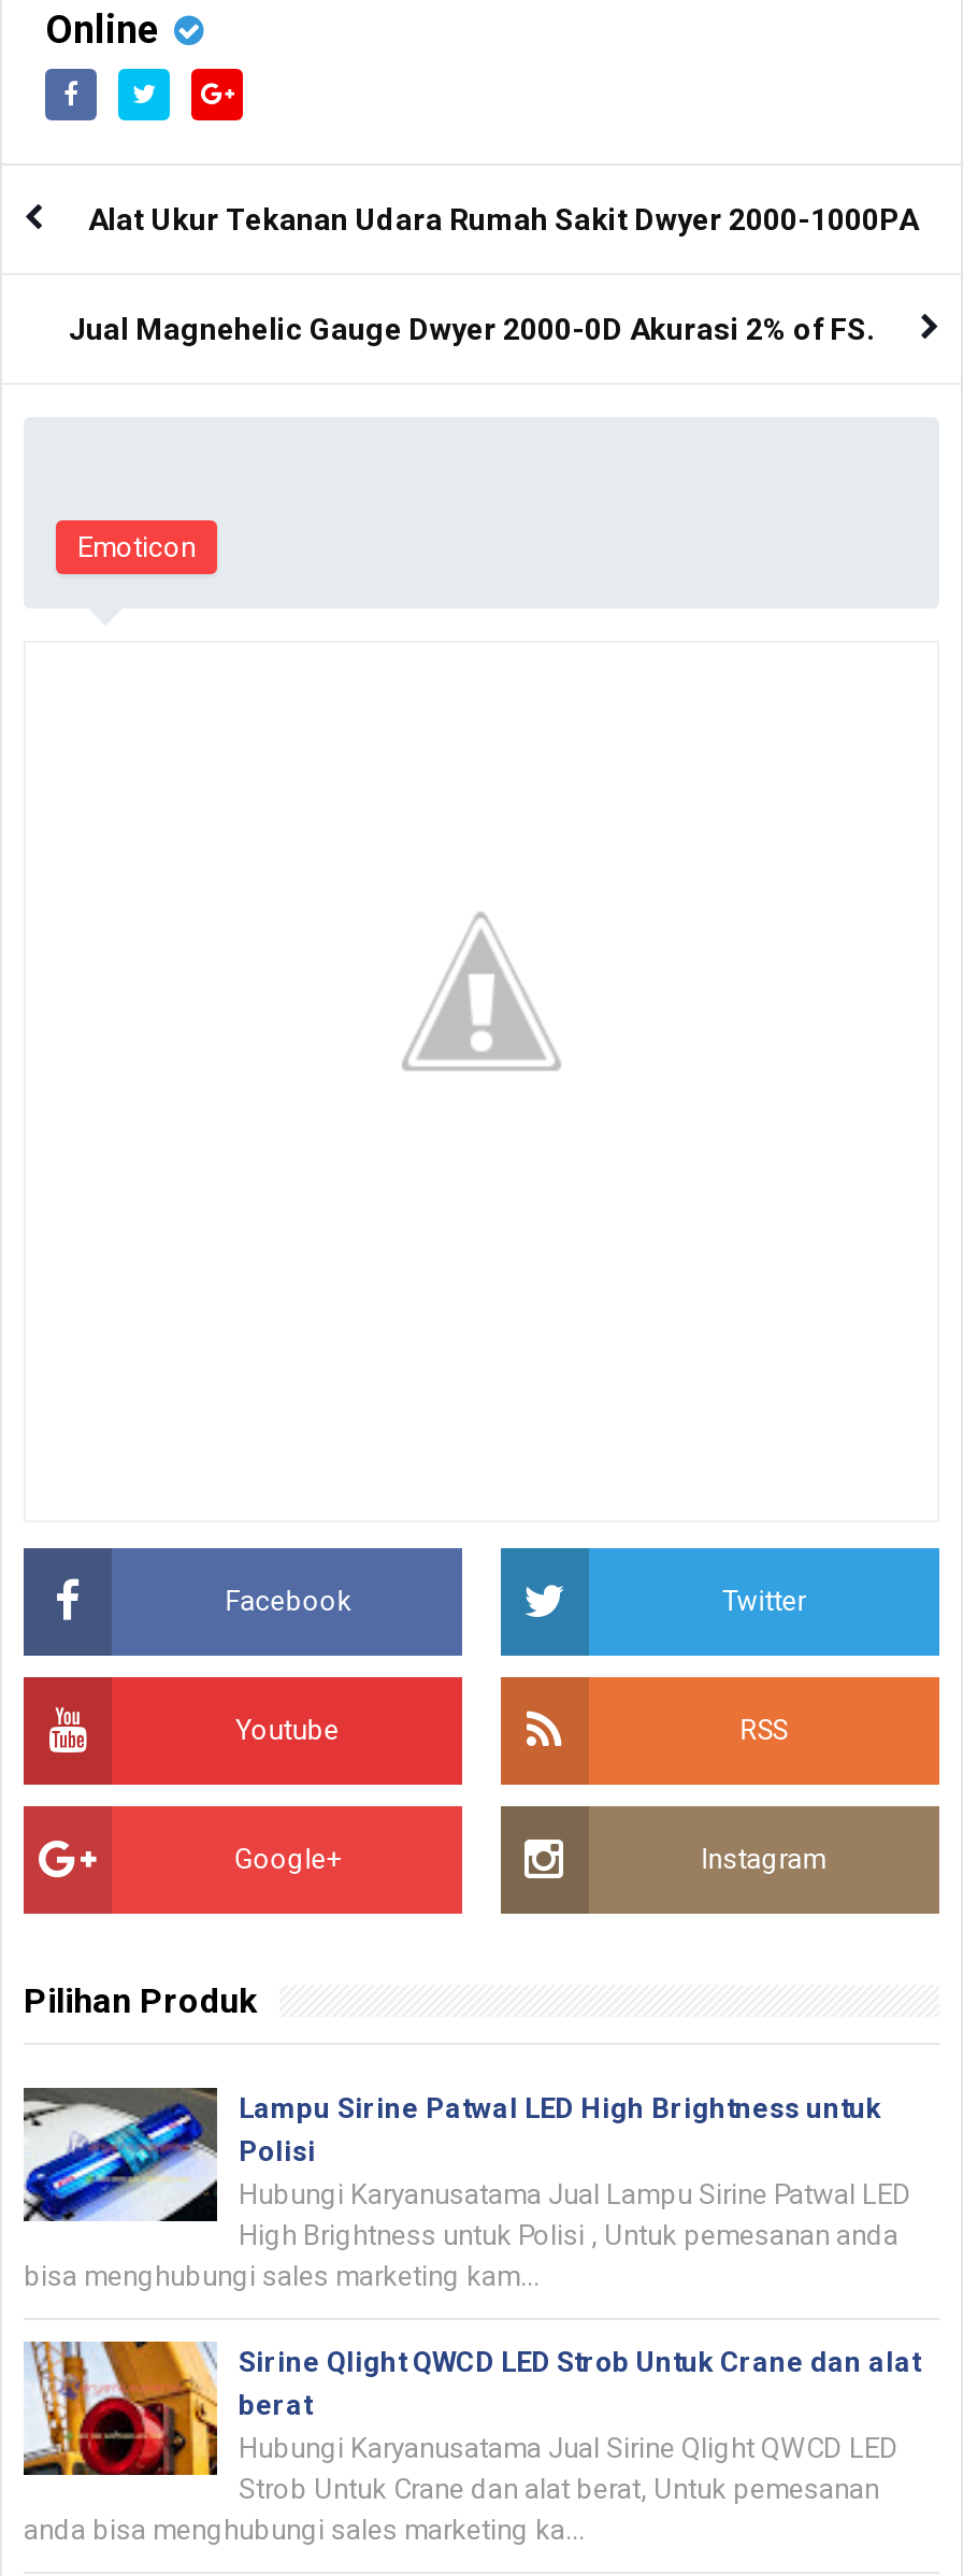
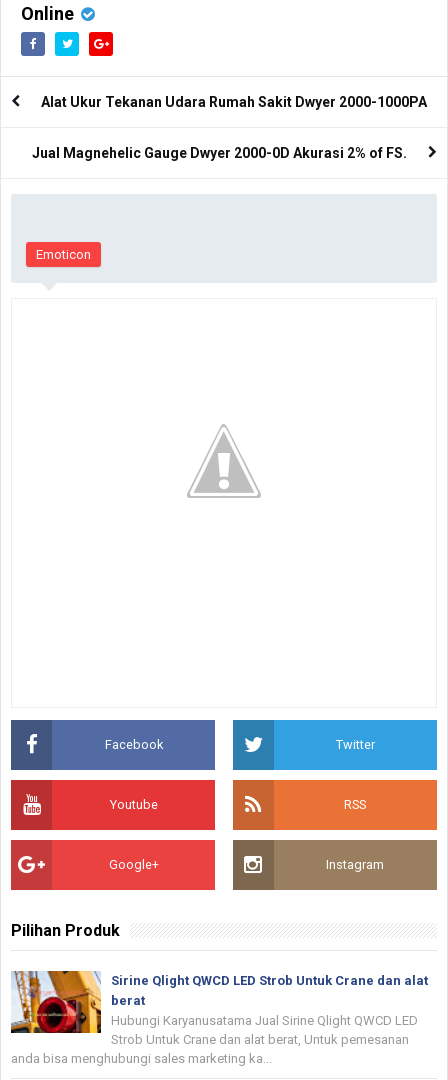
- [image]
- Lampu Sirine Patwal LED High Brightness untuk
- Polisi
- Hubungi Karyanusatama Jual Lampu Sirine Patwal LED
- High Brightness untuk Polisi , Untuk pemesanan anda
- bisa menghubungi sales marketing kam...
